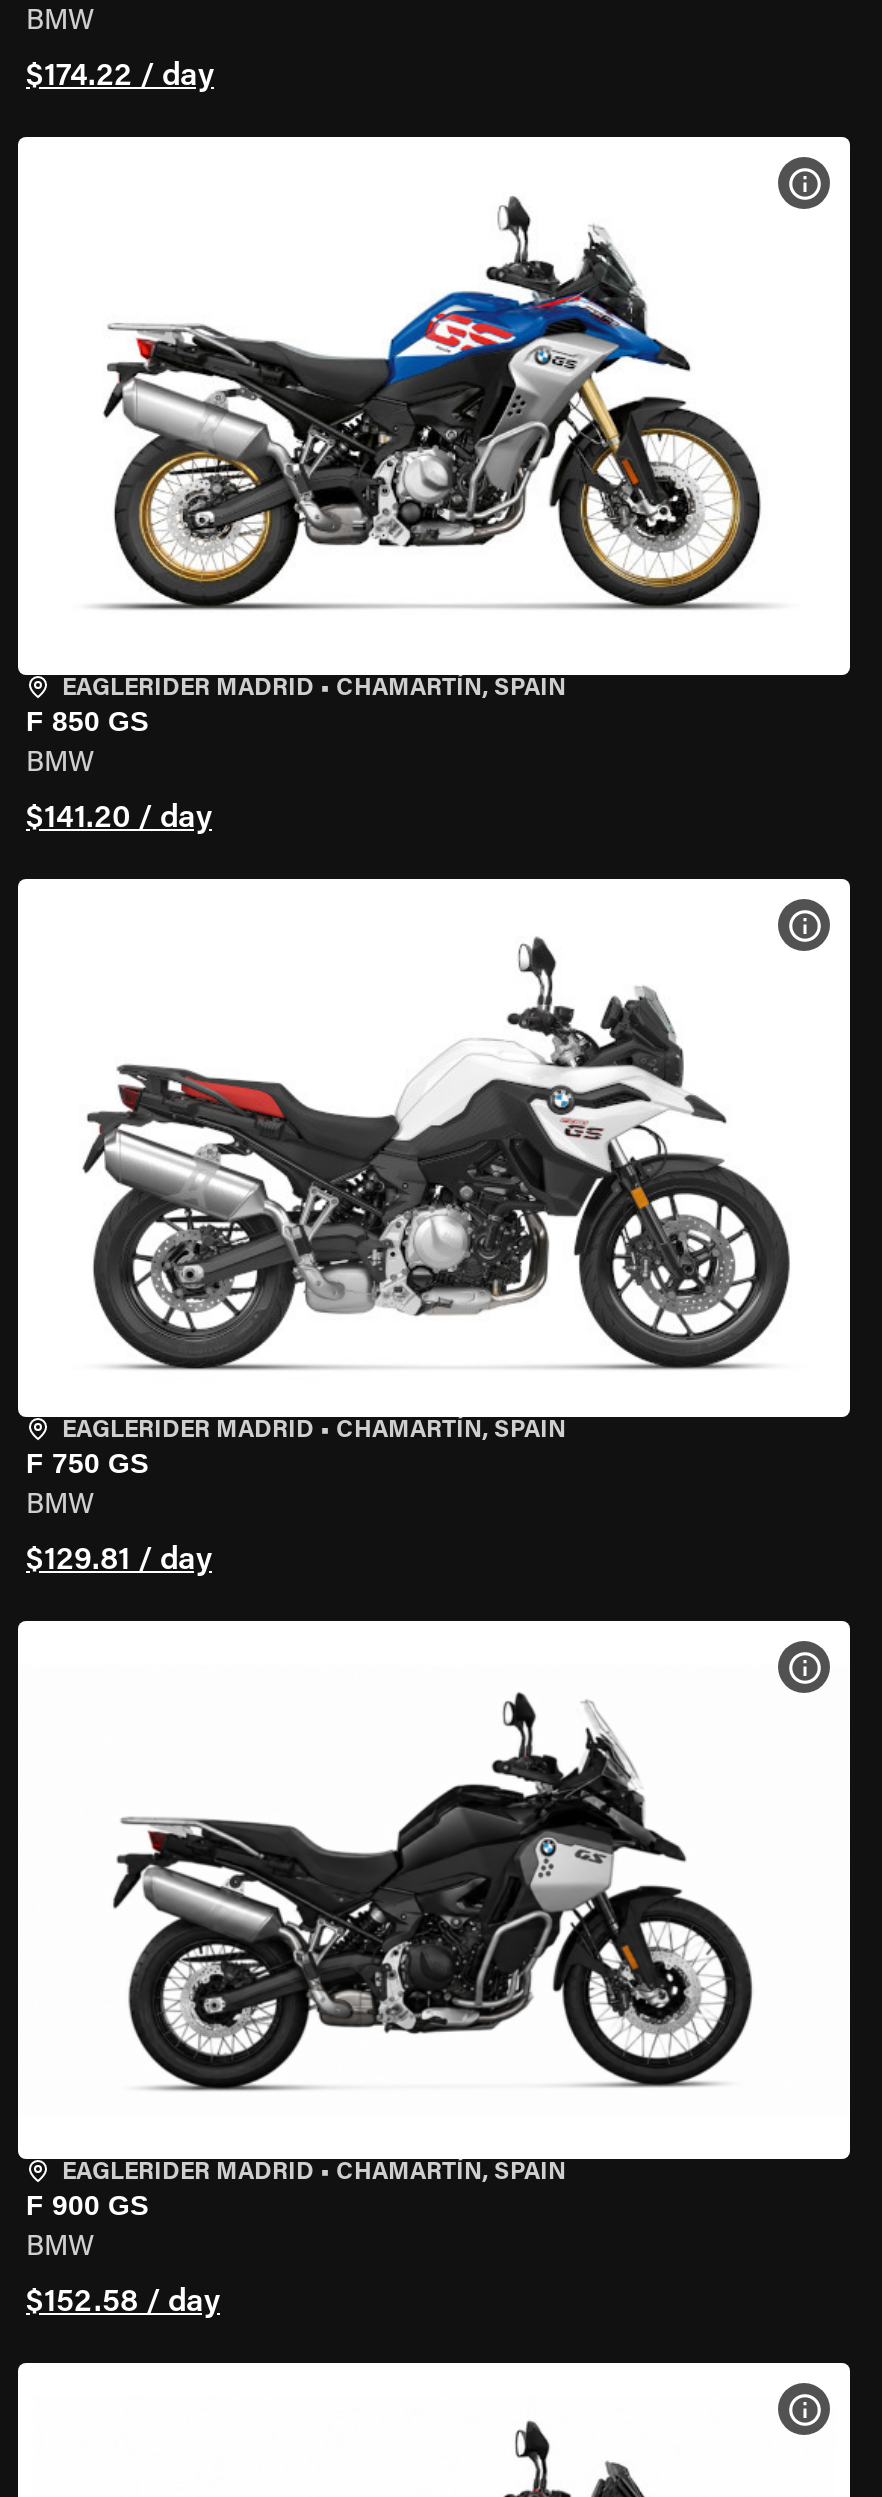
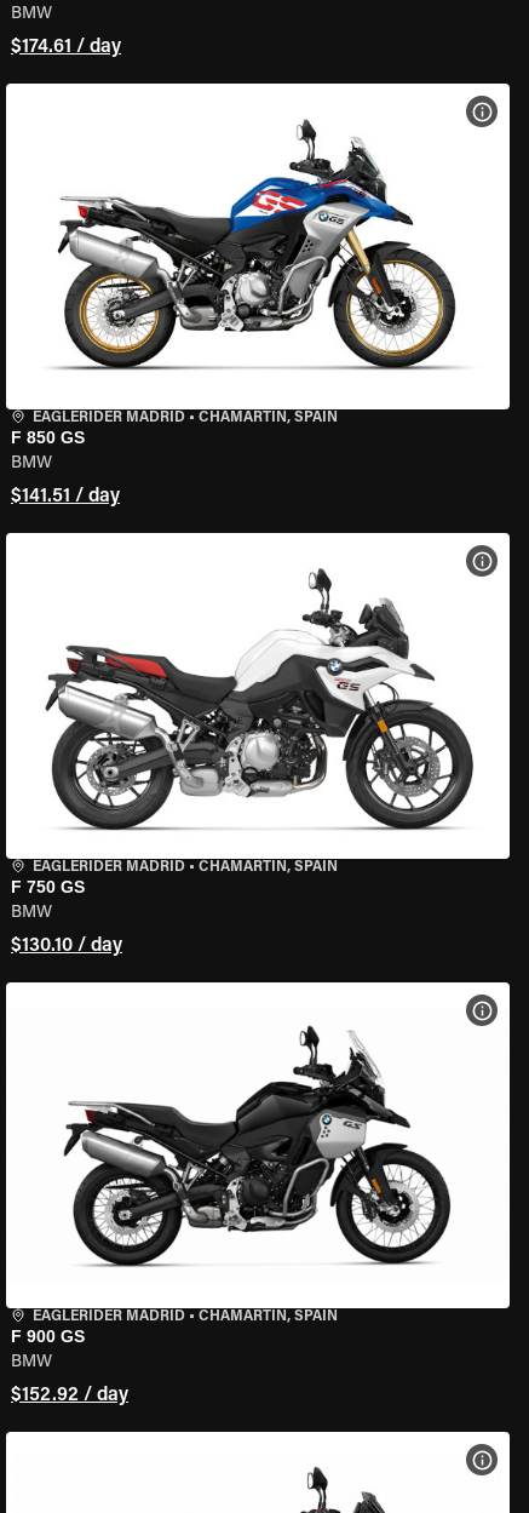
- $174.22 / day
+ $174.61 / day

- $141.20 / day
+ $141.51 / day

- $129.81 / day
+ $130.10 / day

- $152.58 / day
+ $152.92 / day
